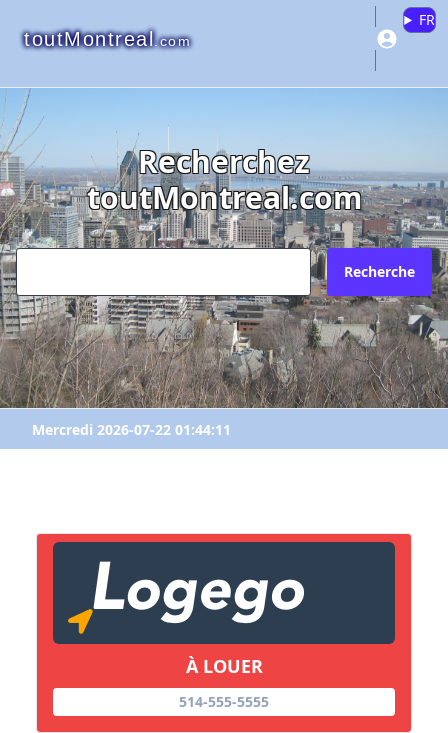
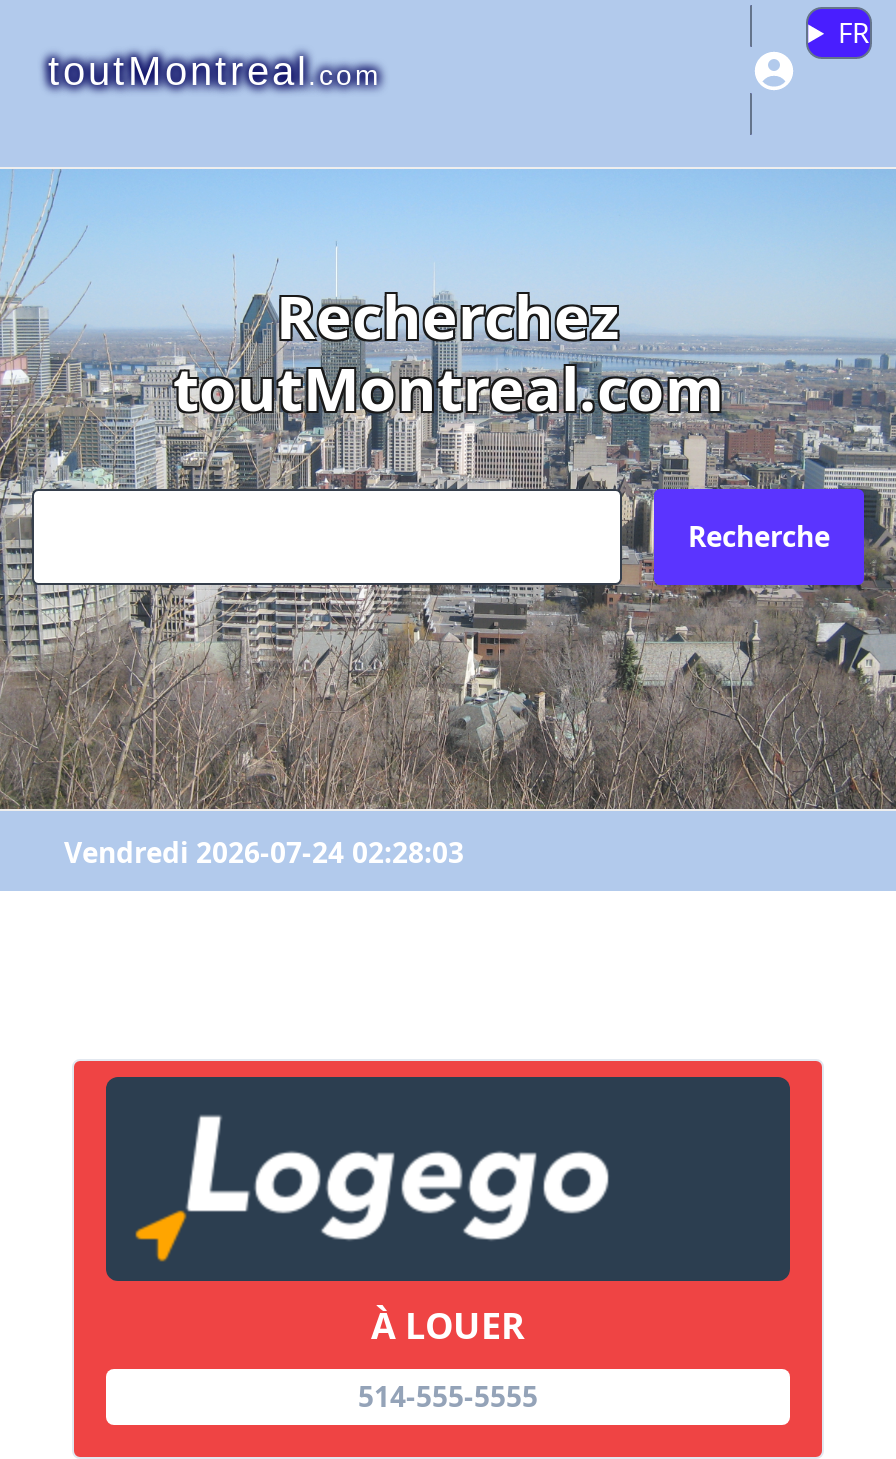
- Mercredi 2026-07-22 01:44:11
+ Vendredi 2026-07-24 02:28:03
